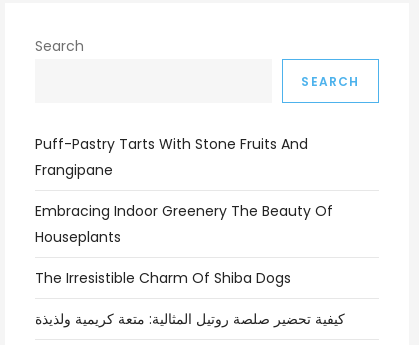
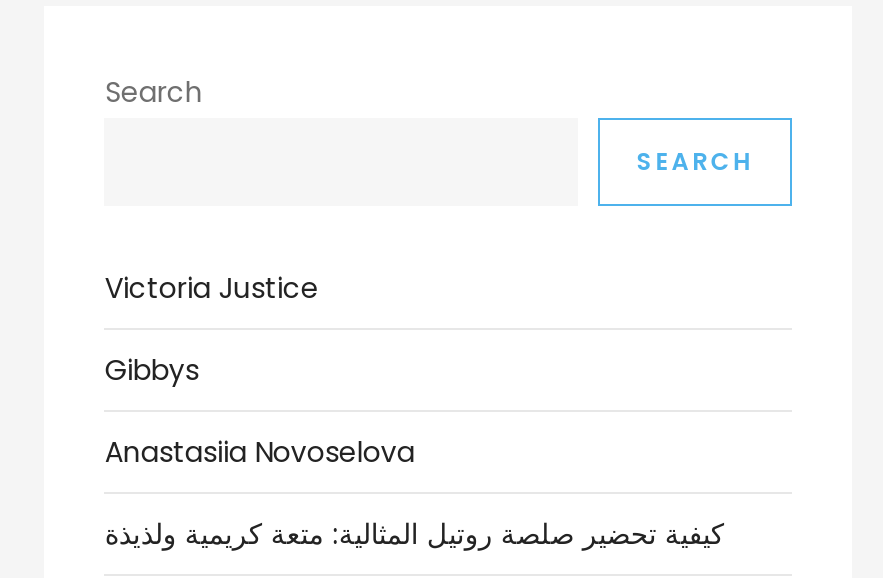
- Puff-Pastry Tarts With Stone Fruits And
- Frangipane
+ Victoria Justice

- Embracing Indoor Greenery The Beauty Of
- Houseplants
+ Gibbys

- The Irresistible Charm Of Shiba Dogs
+ Anastasiia Novoselova
